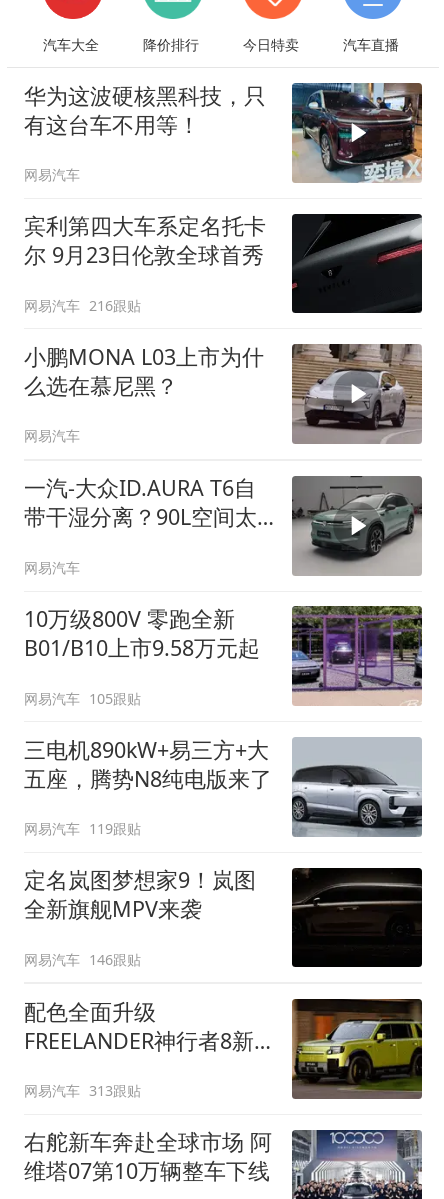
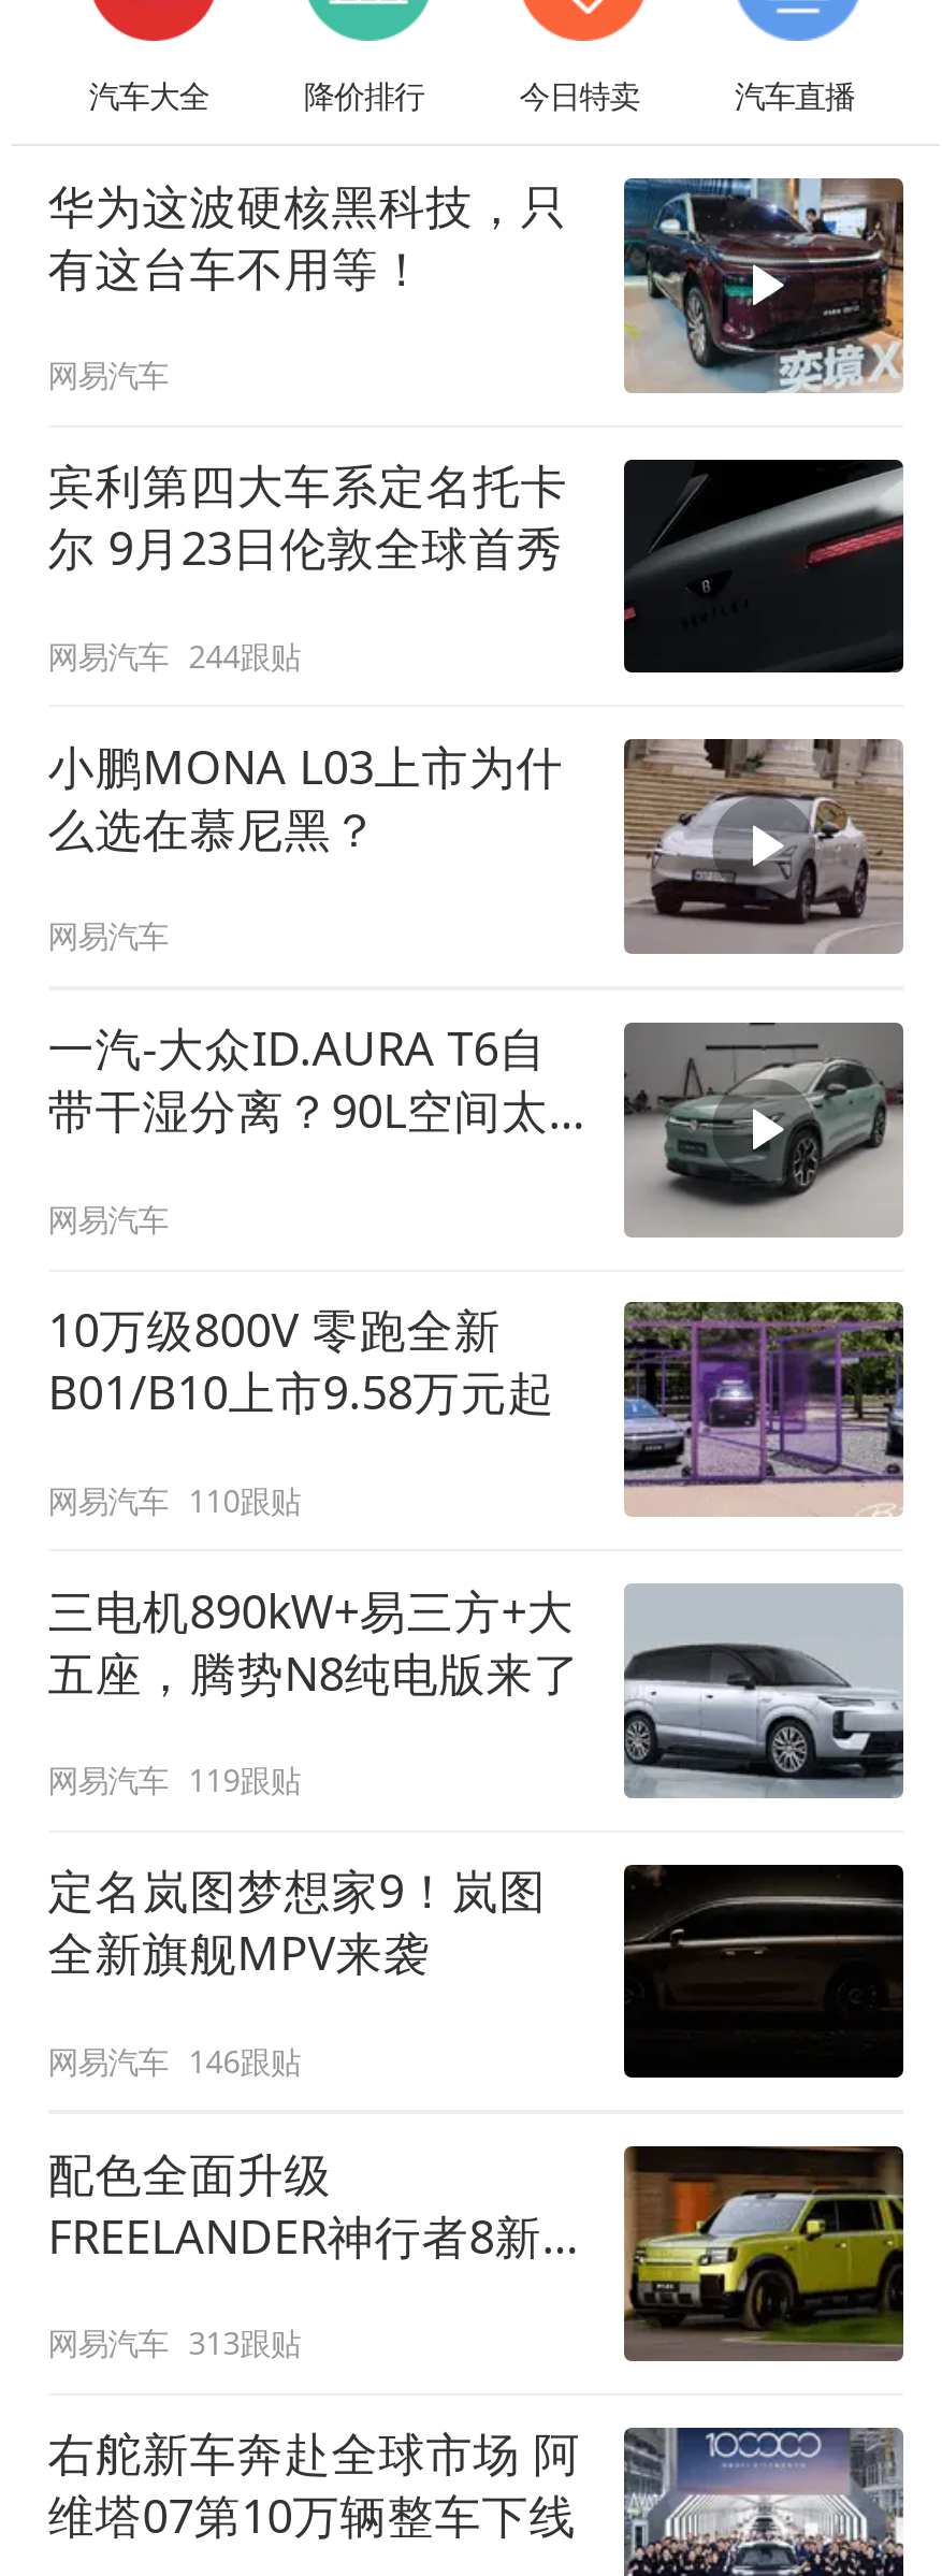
- 网易汽车 216跟贴
+ 网易汽车 244跟贴

- 网易汽车 105跟贴
+ 网易汽车 110跟贴
